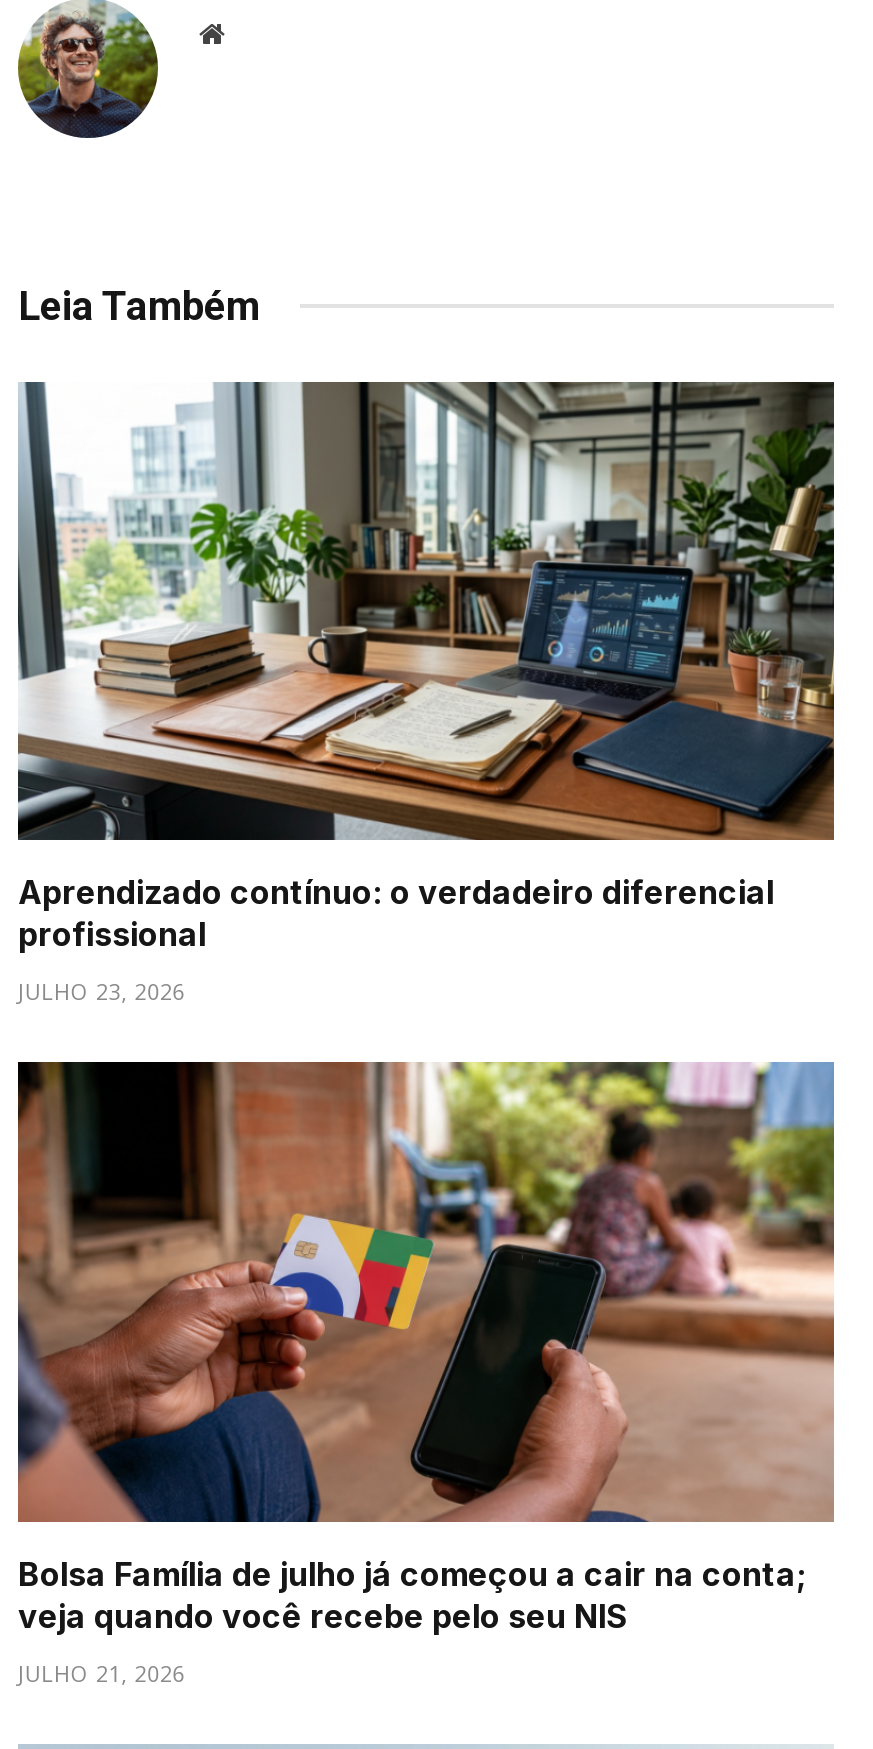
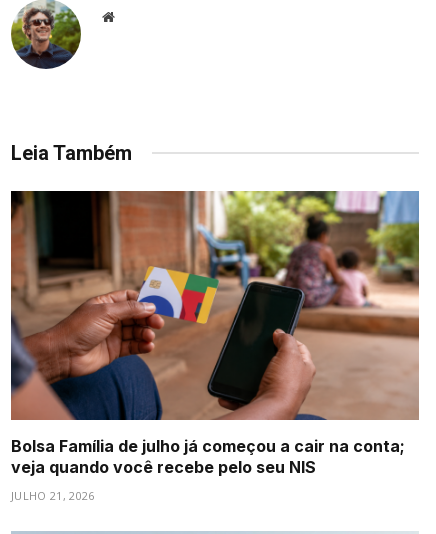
- [image]
- Aprendizado contínuo: o verdadeiro diferencial
- profissional
- JULHO 23, 2026
